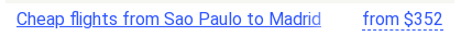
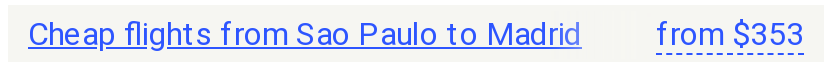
- Cheap flights from Sao Paulo to Madrid from $352
+ Cheap flights from Sao Paulo to Madrid from $353
